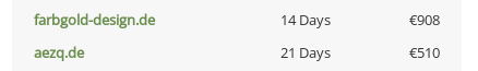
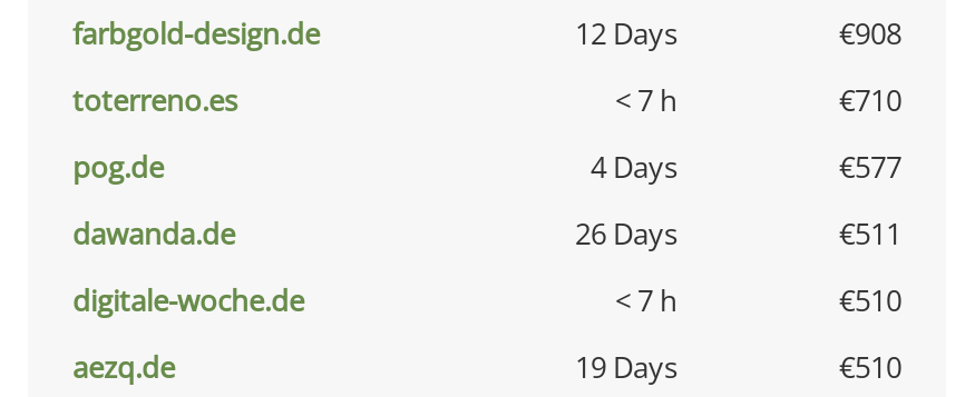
- 14 Days
+ 12 Days

+ toterreno.es
+ < 7 h
+ €710
+ pog.de
+ 4 Days
+ €577
+ dawanda.de
+ 26 Days
+ €511
+ digitale-woche.de
+ < 7 h
+ €510

- 21 Days
+ 19 Days
